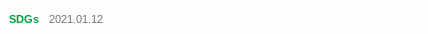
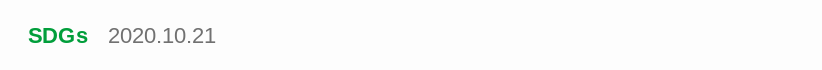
- SDGs 2021.01.12
+ SDGs 2020.10.21
